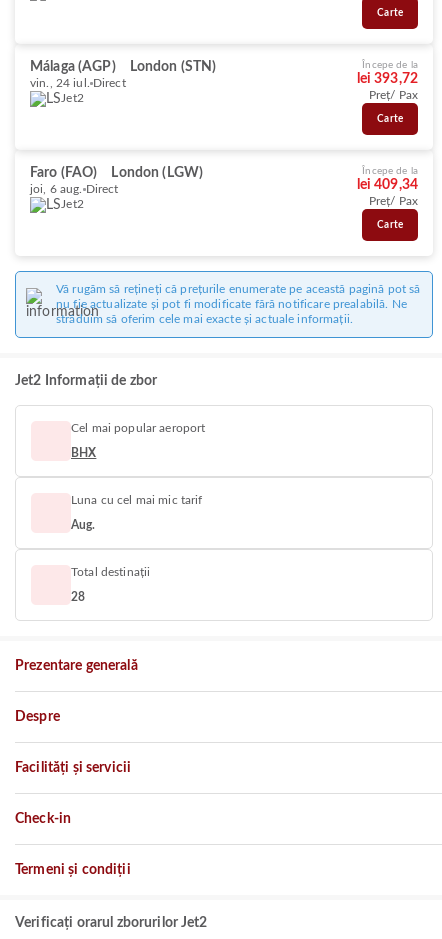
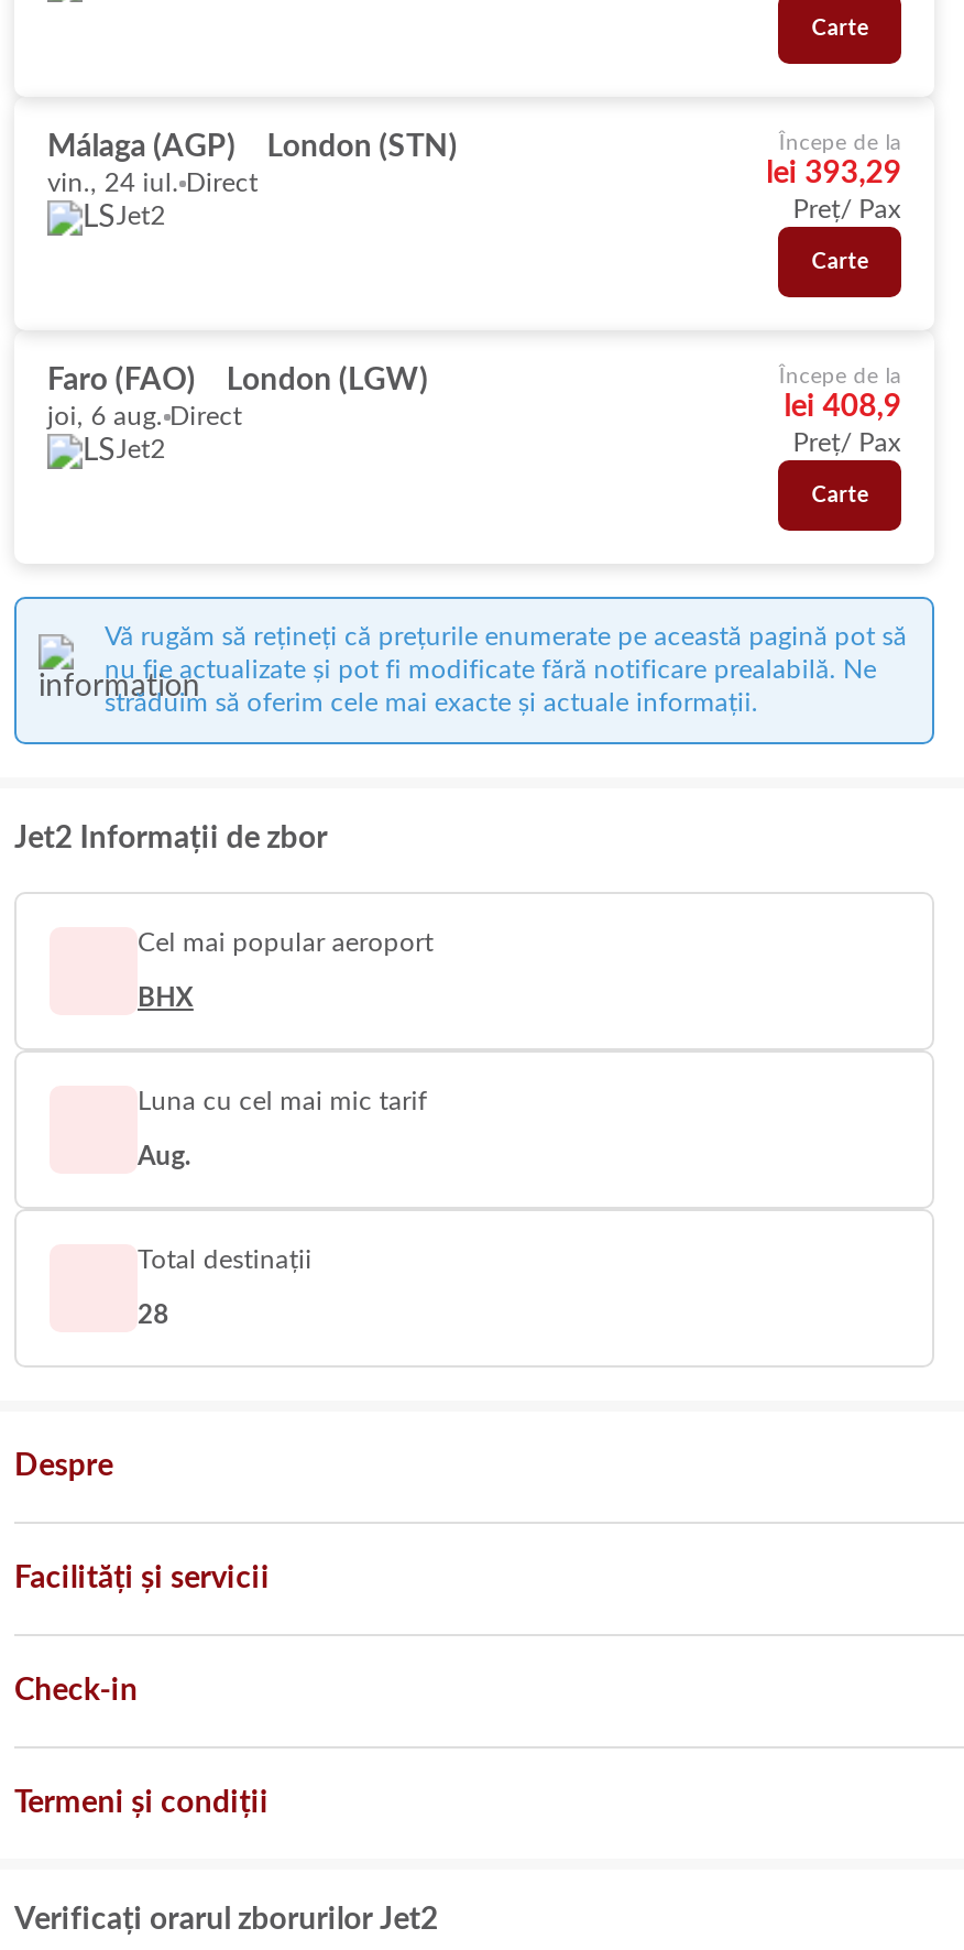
- lei 393,72
+ lei 393,29

- lei 409,34
+ lei 408,9

- Prezentare generală
